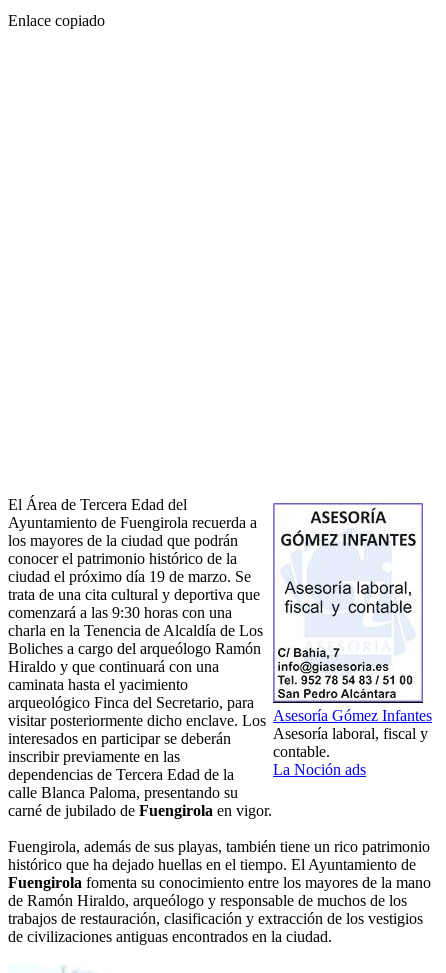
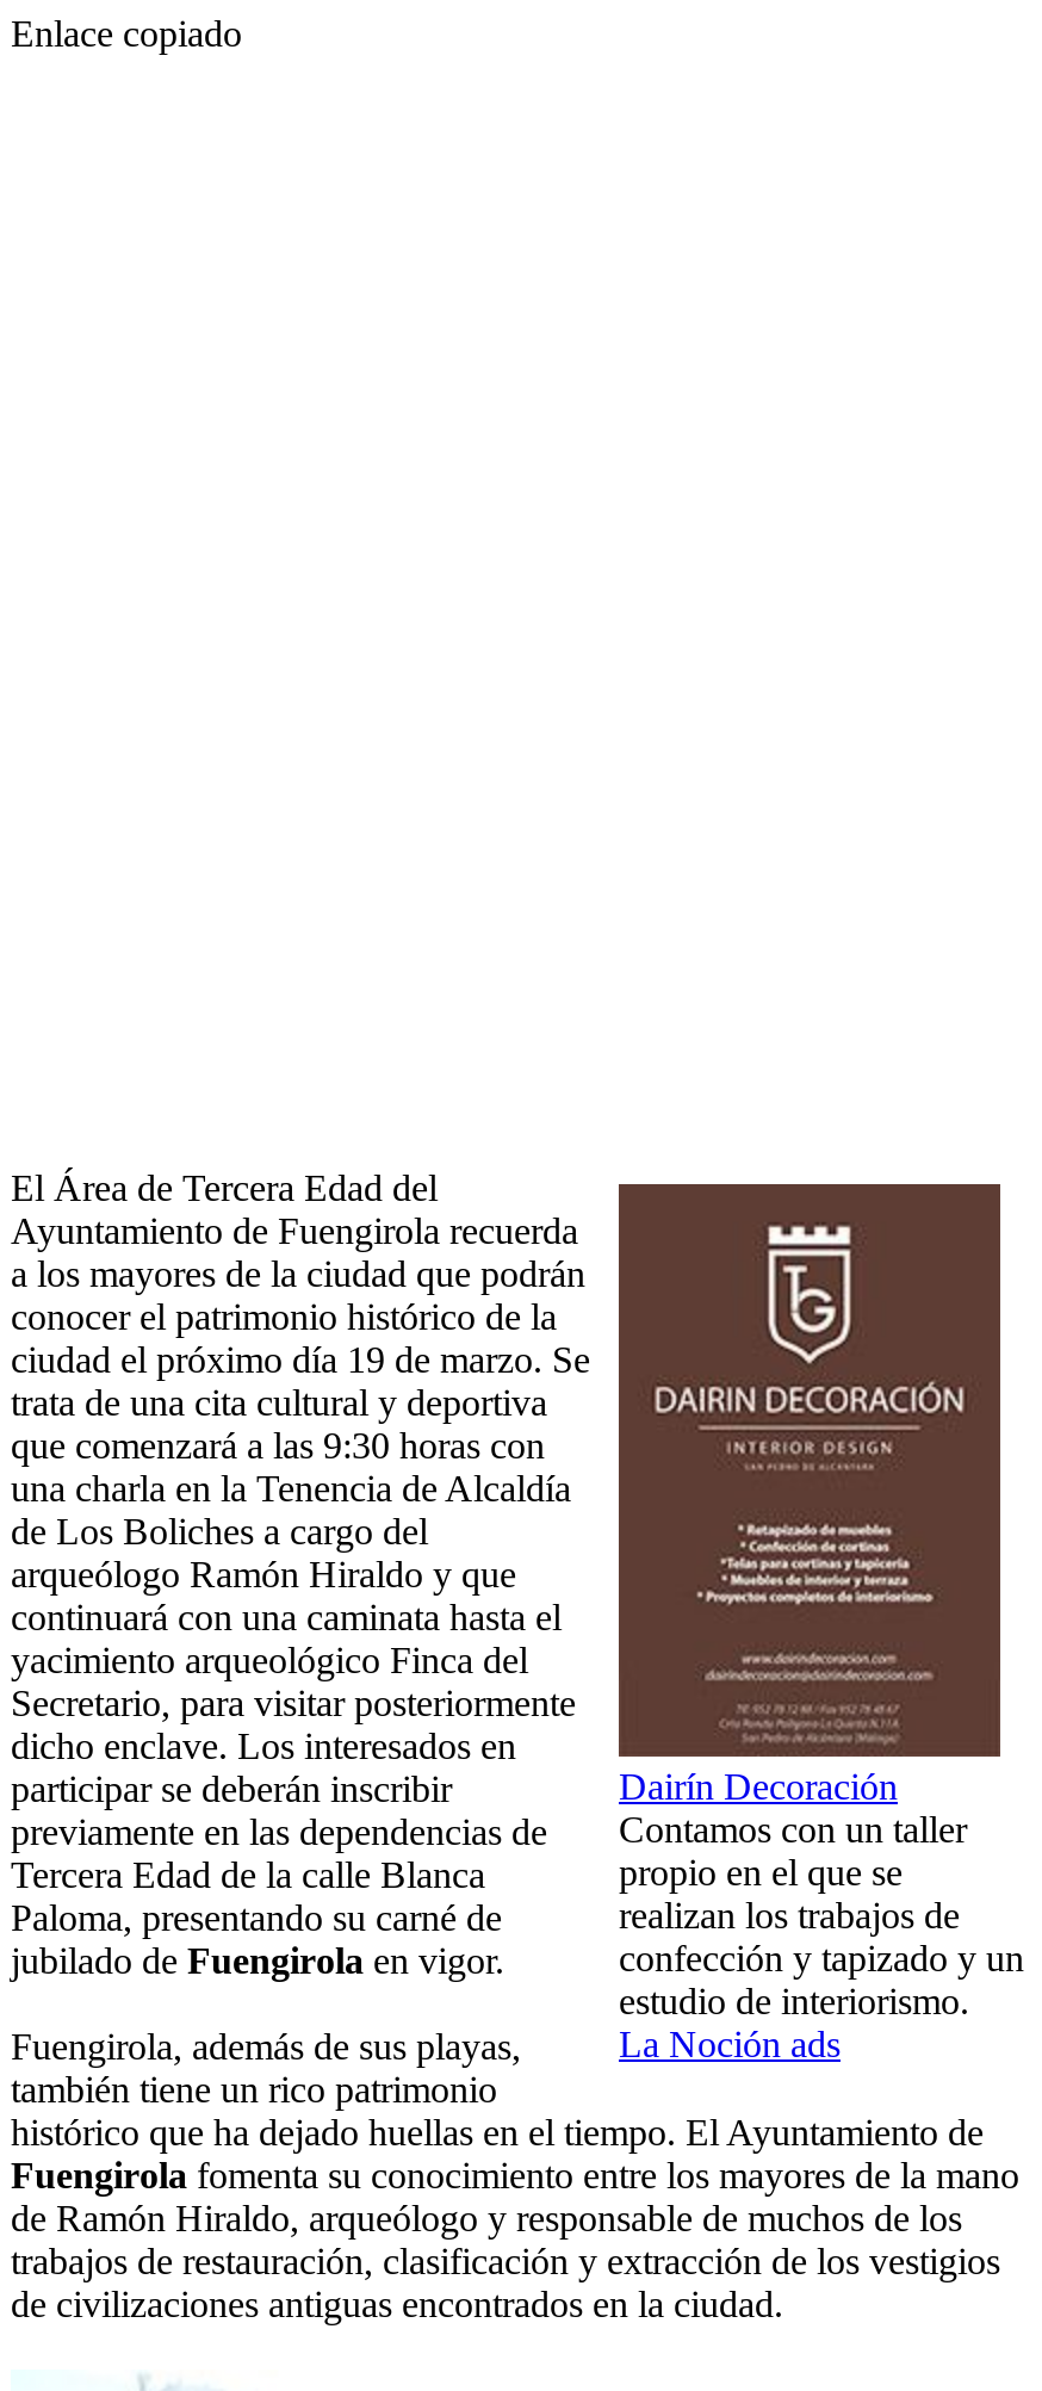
- [image]
+ [image]

- Asesoría Gómez Infantes
- Asesoría laboral, fiscal y
- contable.
+ Dairín Decoración
+ Contamos con un taller
+ propio en el que se
+ realizan los trabajos de
+ confección y tapizado y un
+ estudio de interiorismo.

moved down: La Noción ads
